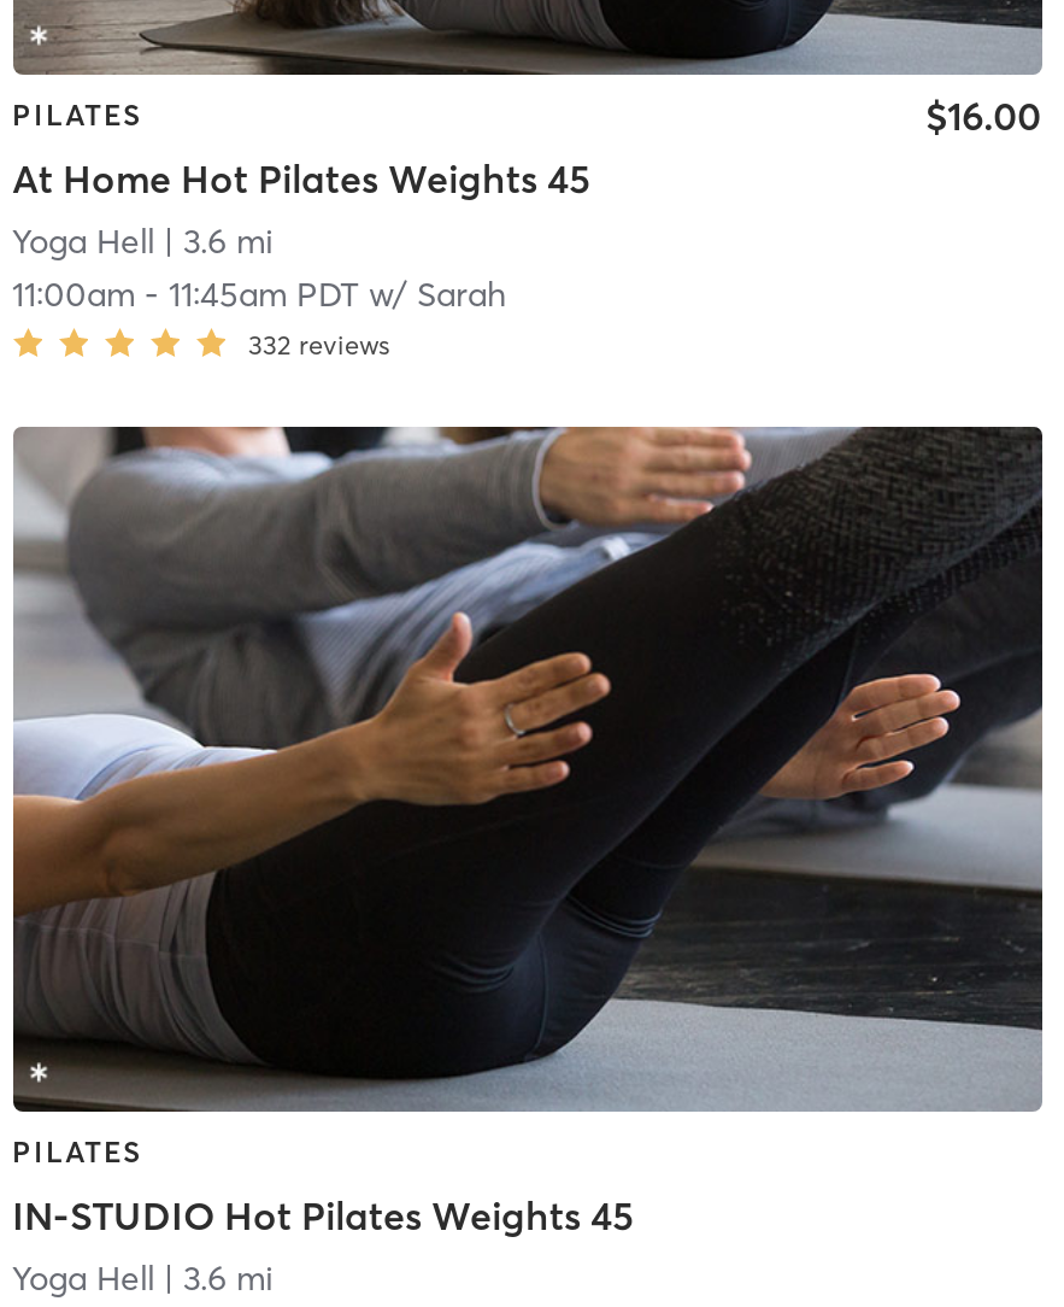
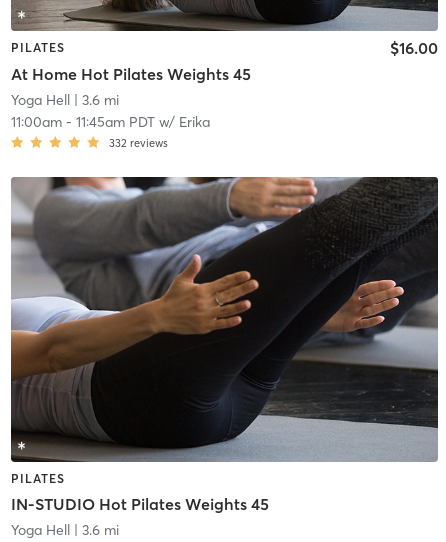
- 11:00am - 11:45am PDT w/ Sarah
+ 11:00am - 11:45am PDT w/ Erika
